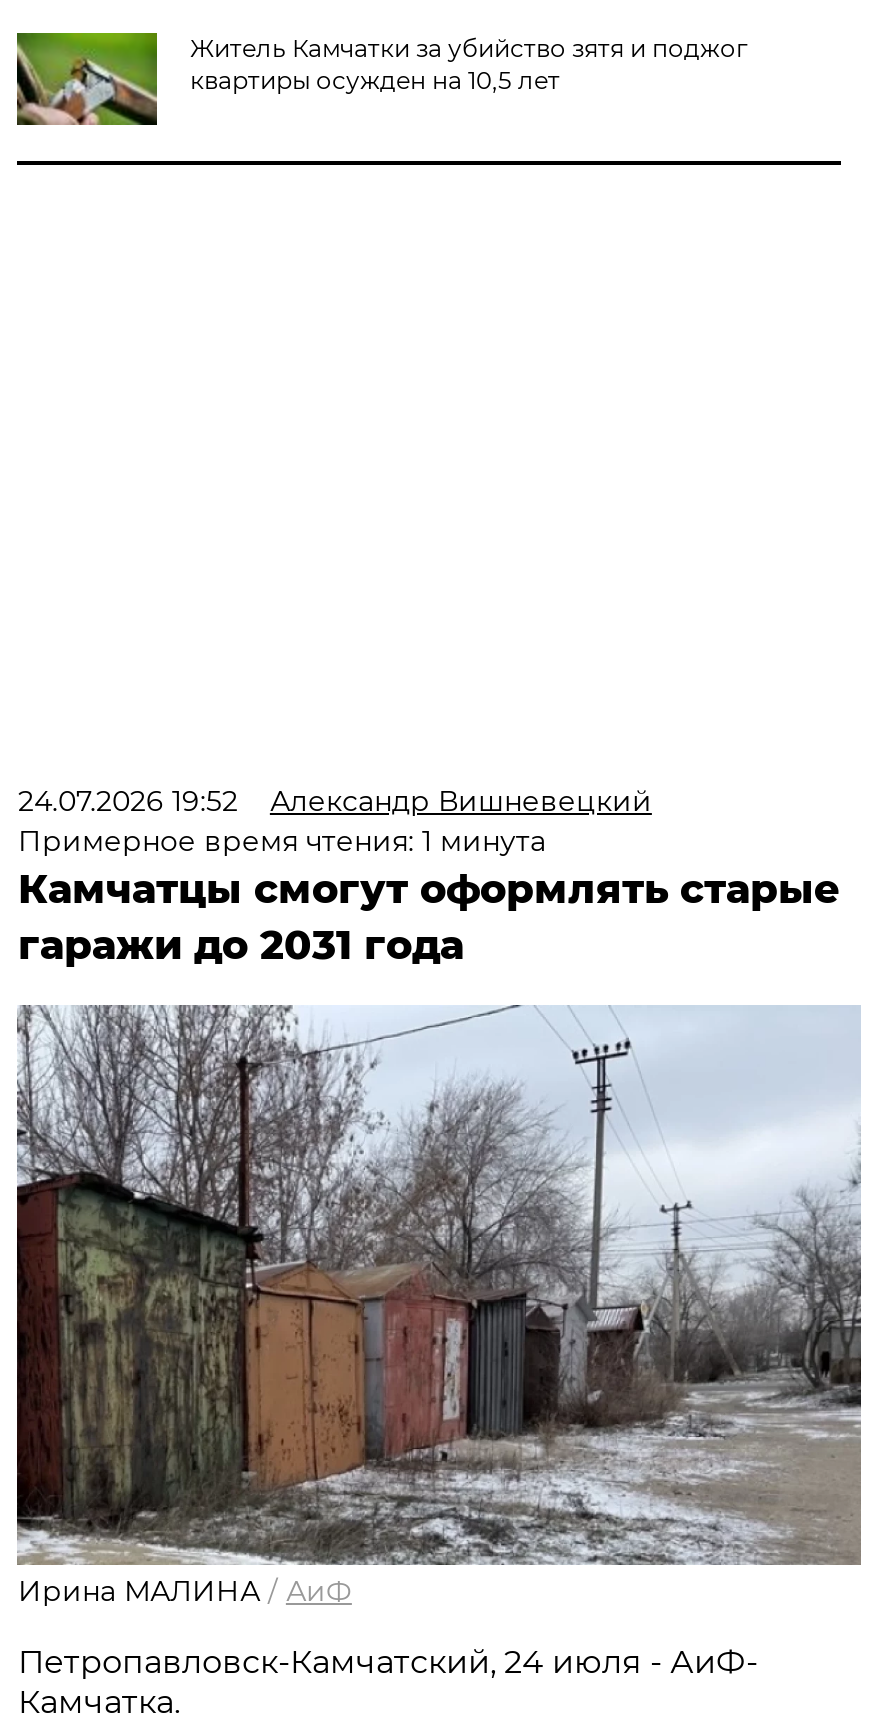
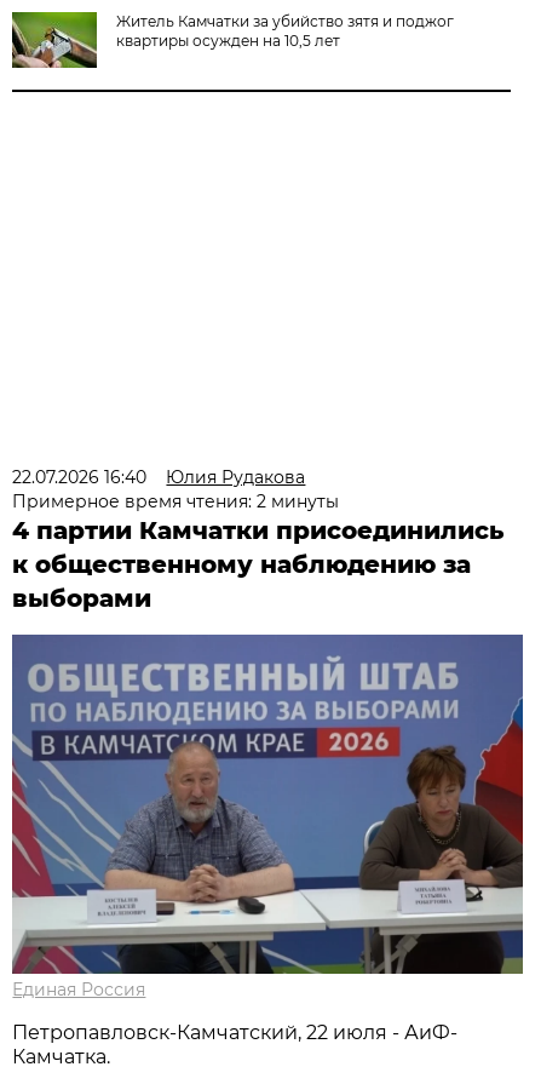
- 24.07.2026 19:52
- Александр Вишневецкий
- Примерное время чтения: 1 минута
- Камчатцы смогут оформлять старые
- гаражи до 2031 года
+ 22.07.2026 16:40
+ Юлия Рудакова
+ Примерное время чтения: 2 минуты
+ 4 партии Камчатки присоединились
+ к общественному наблюдению за
+ выборами

- [image]
- Ирина МАЛИНА / АиФ
+ [image]
+ Единая Россия

- Петропавловск-Камчатский, 24 июля - АиФ-
+ Петропавловск-Камчатский, 22 июля - АиФ-
